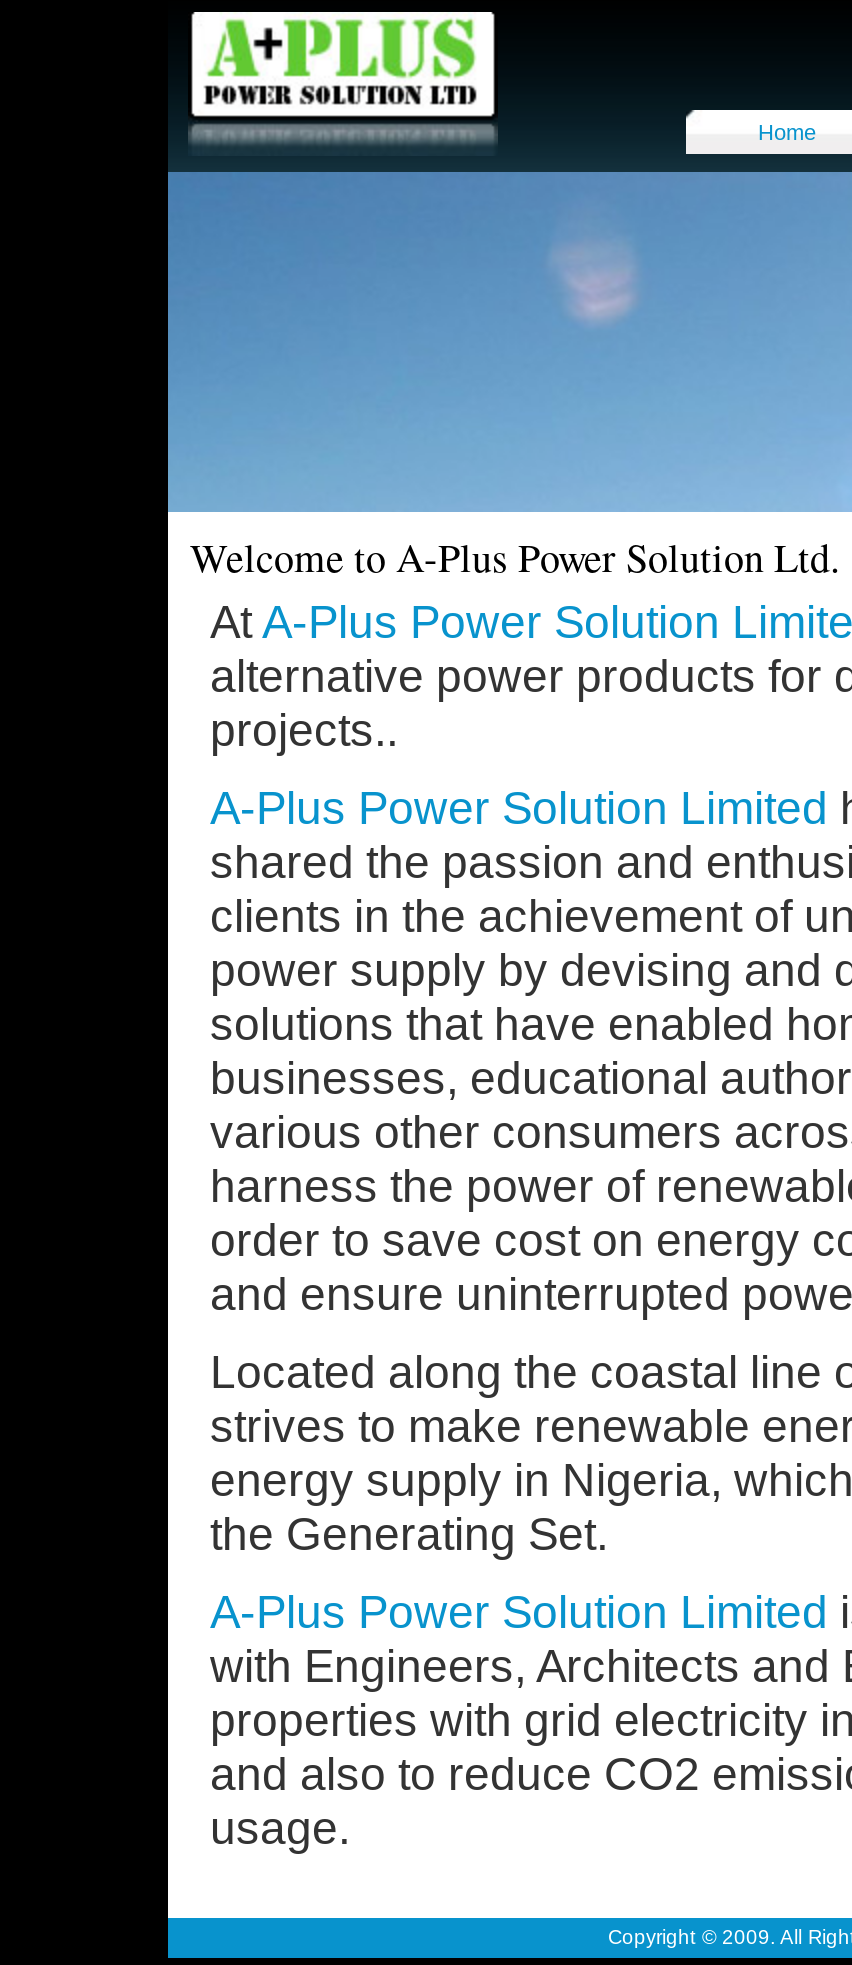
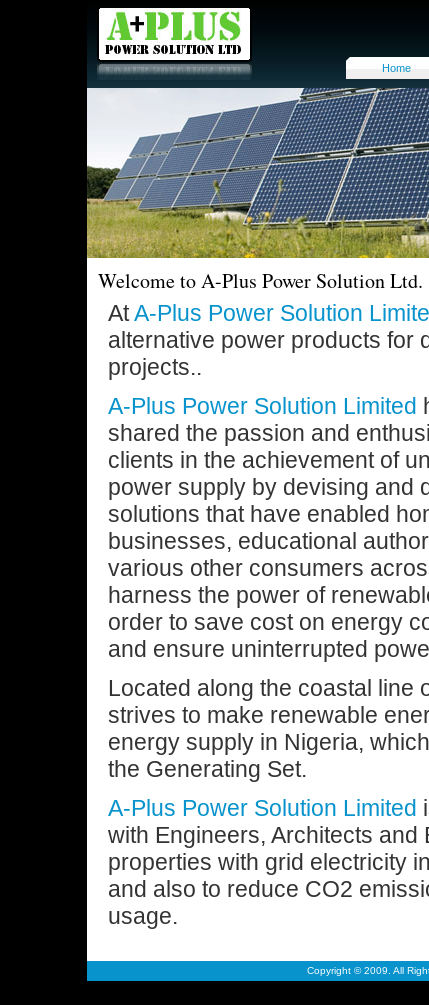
- [image]
+ [image]
